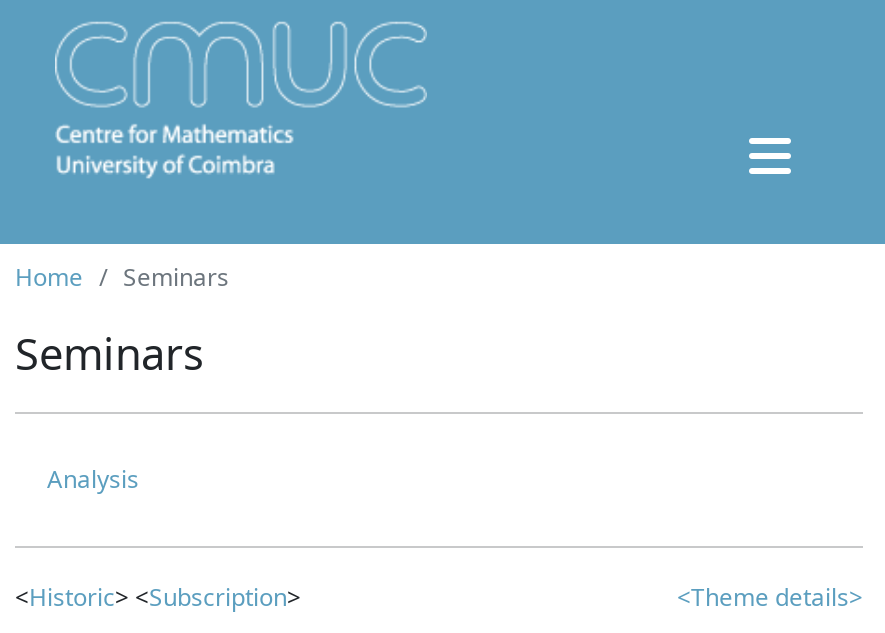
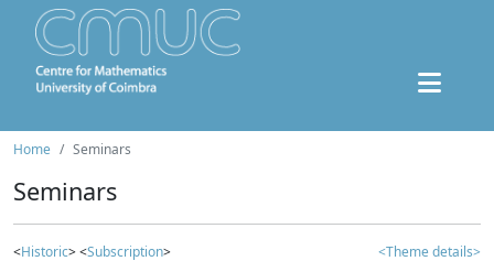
- Analysis
